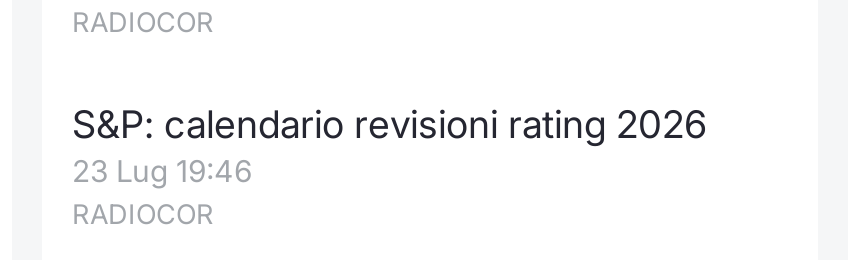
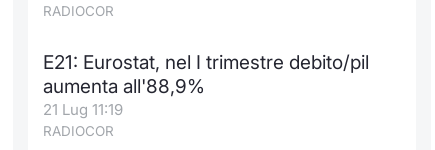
- S&P: calendario revisioni rating 2026
- 23 Lug 19:46
+ E21: Eurostat, nel I trimestre debito/pil
+ aumenta all'88,9%
+ 21 Lug 11:19
